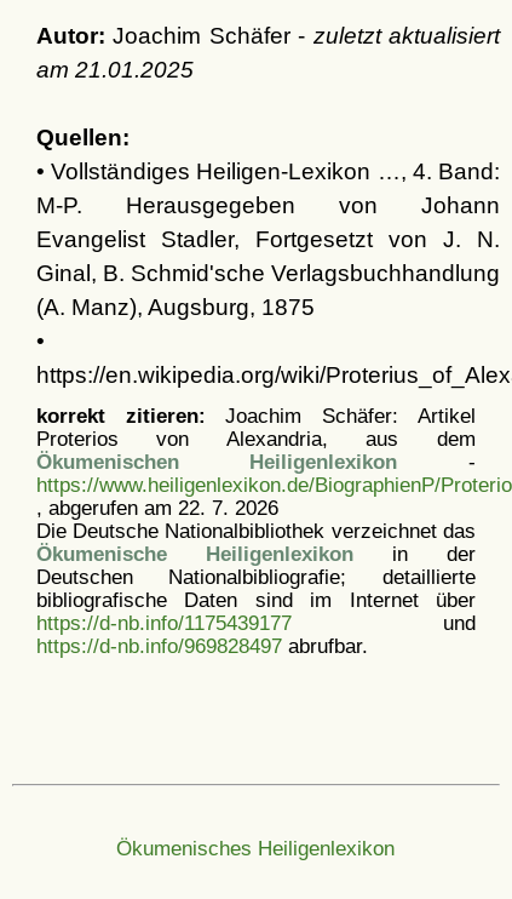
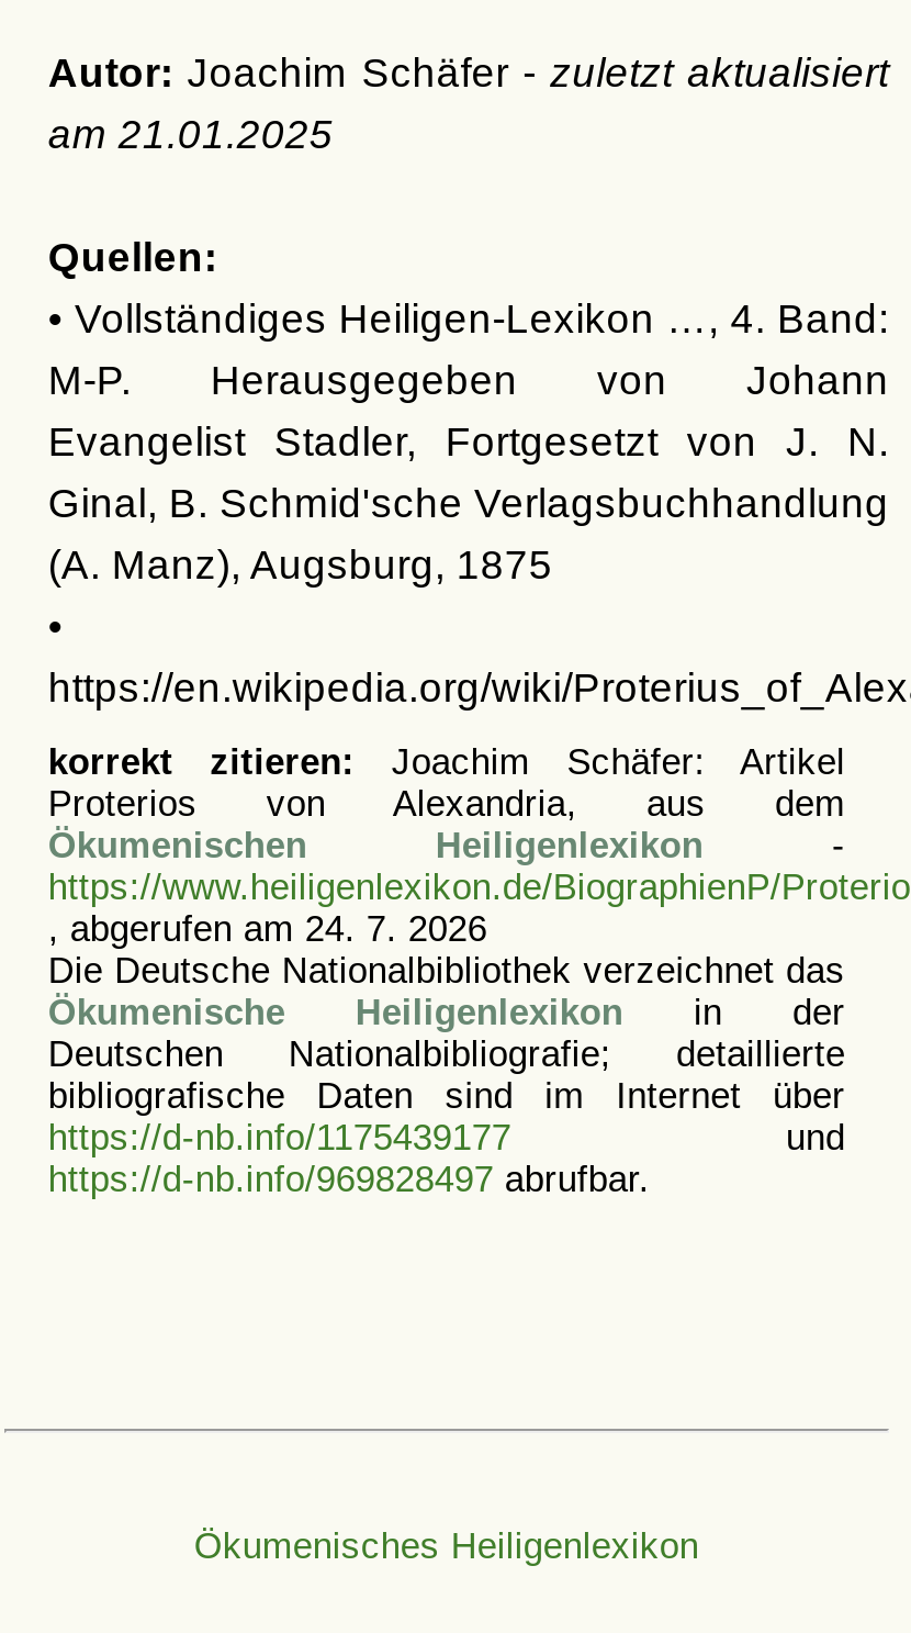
- , abgerufen am 22. 7. 2026
+ , abgerufen am 24. 7. 2026
